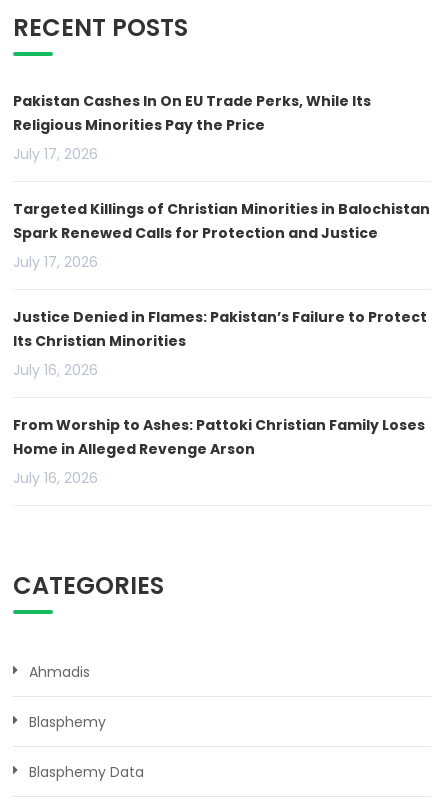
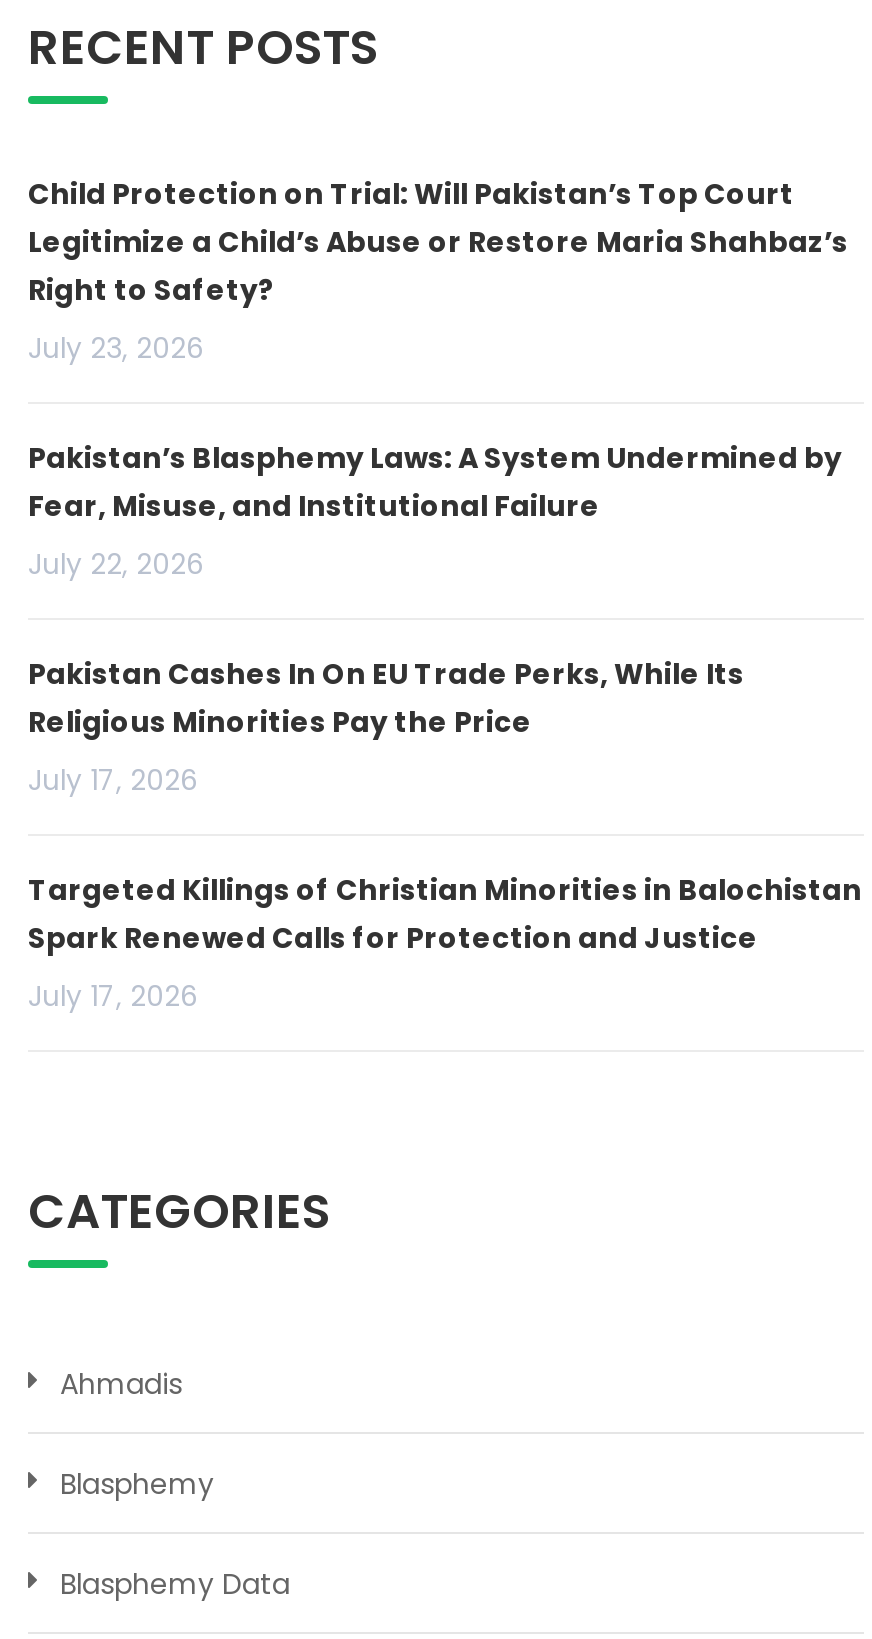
+ Child Protection on Trial: Will Pakistan’s Top Court
+ Legitimize a Child’s Abuse or Restore Maria Shahbaz’s
+ Right to Safety?
+ July 23, 2026
+ Pakistan’s Blasphemy Laws: A System Undermined by
+ Fear, Misuse, and Institutional Failure
+ July 22, 2026

moved down: Pakistan Cashes In On EU Trade Perks, While Its | Religious Minorities Pay the Price | July 17, 2026 | Targeted Killings of Christian Minorities in Balochistan | Spark Renewed Calls for Protection and Justice | July 17, 2026

- Justice Denied in Flames: Pakistan’s Failure to Protect
- Its Christian Minorities
- July 16, 2026
- From Worship to Ashes: Pattoki Christian Family Loses
- Home in Alleged Revenge Arson
- July 16, 2026
